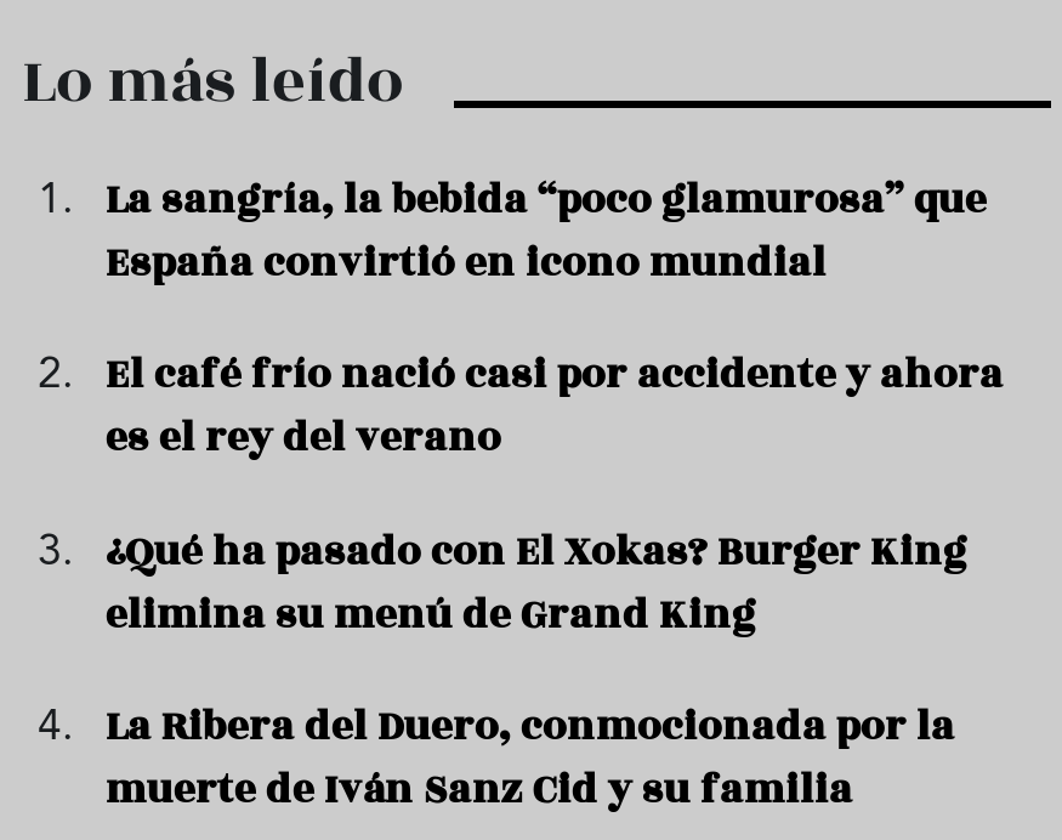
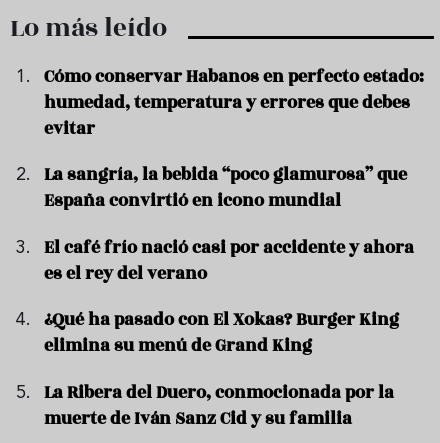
+ Cómo conservar Habanos en perfecto estado:
+ humedad, temperatura y errores que debes
+ evitar
